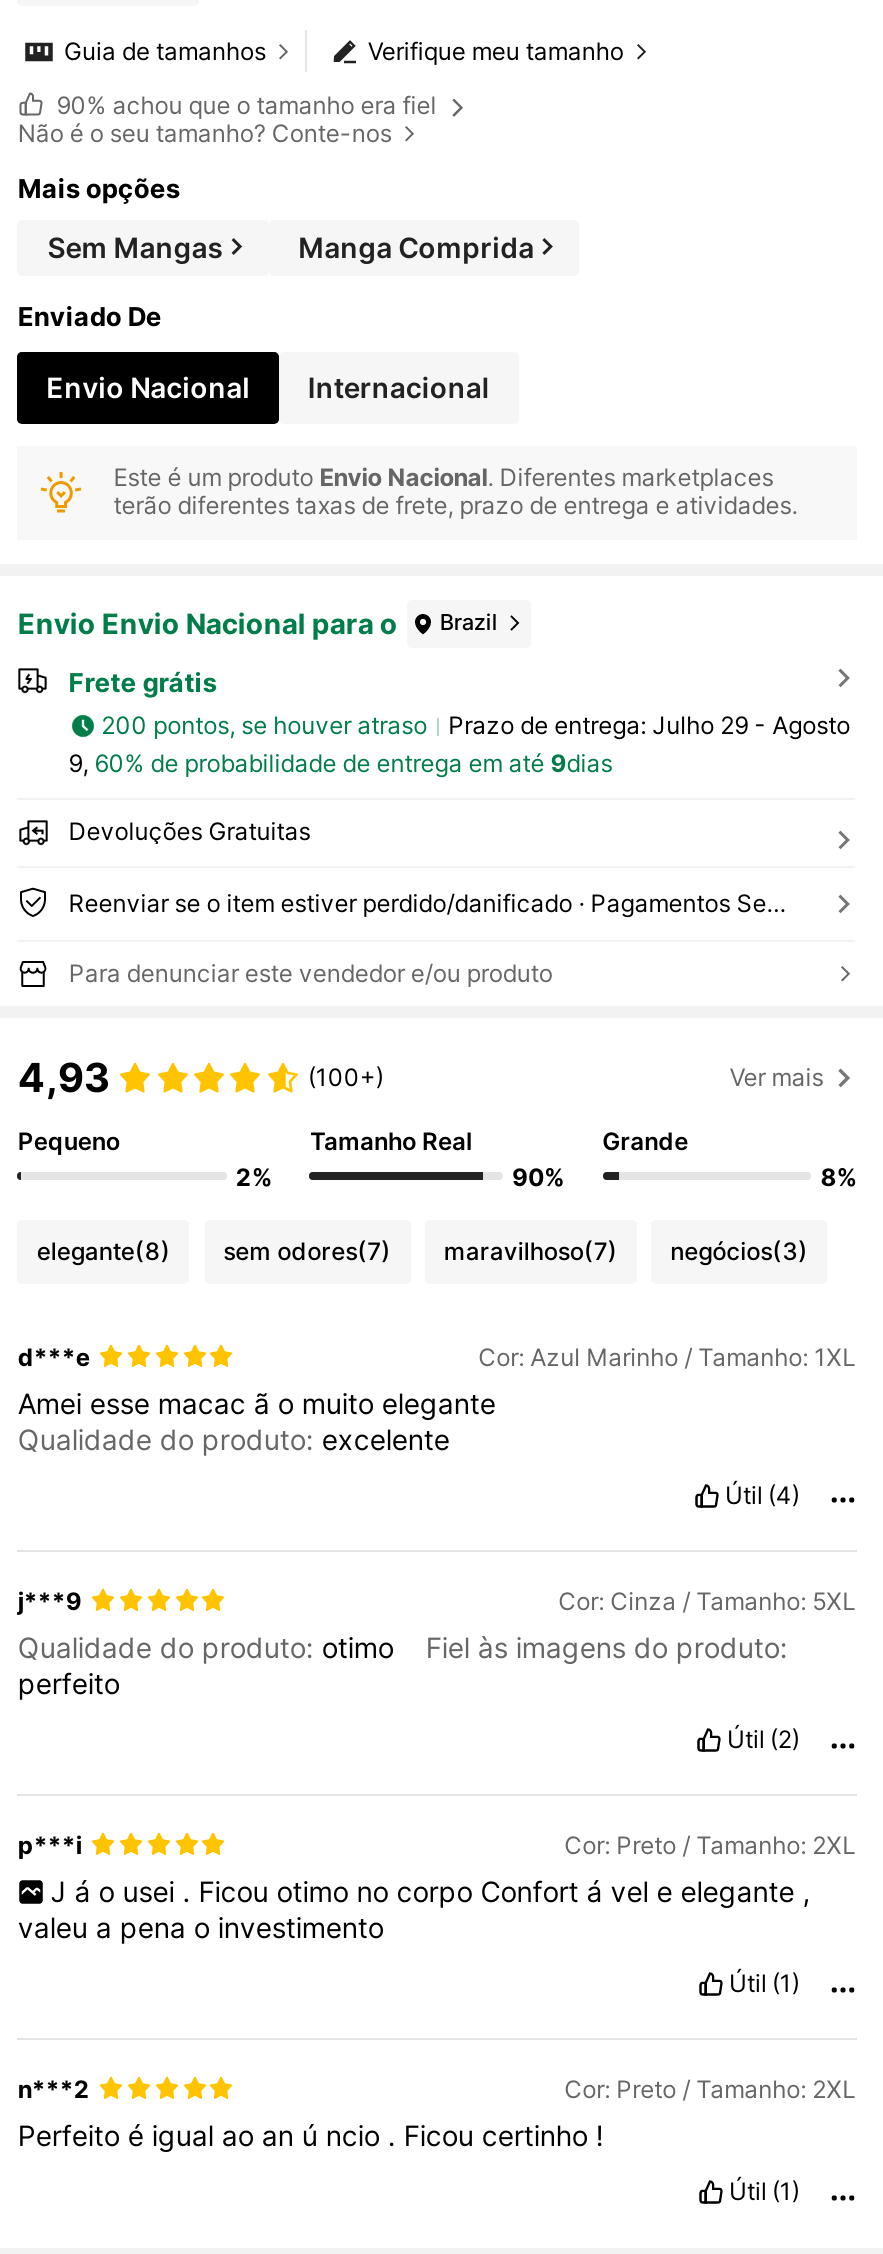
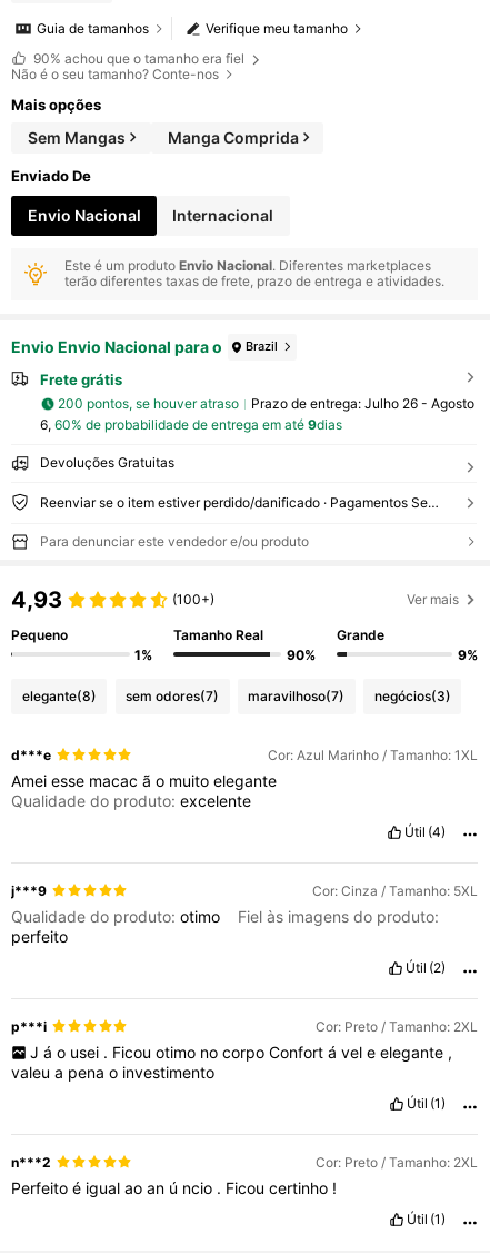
- Prazo de entrega: Julho 29 - Agosto
+ Prazo de entrega: Julho 26 - Agosto

- 9, 60% de probabilidade de entrega em até 9dias
+ 6, 60% de probabilidade de entrega em até 9dias

- 2%
+ 1%

- 8%
+ 9%
